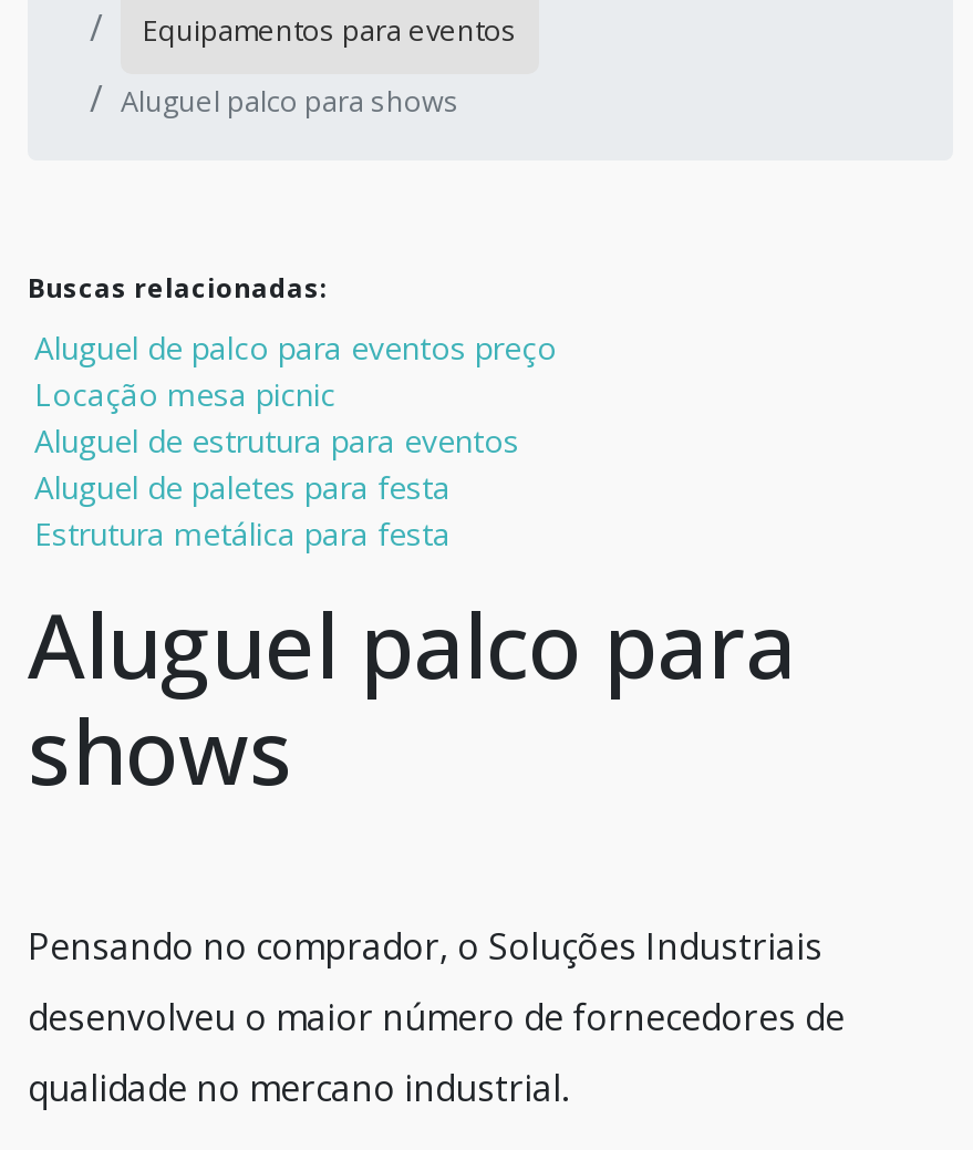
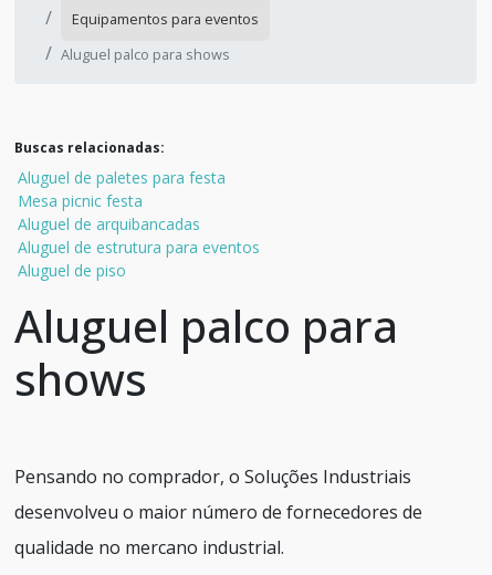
- Aluguel de palco para eventos preço
- Locação mesa picnic

moved down: Aluguel de estrutura para eventos

moved up: Aluguel de paletes para festa

- Estrutura metálica para festa
+ Mesa picnic festa
+ Aluguel de arquibancadas
+ Aluguel de piso
